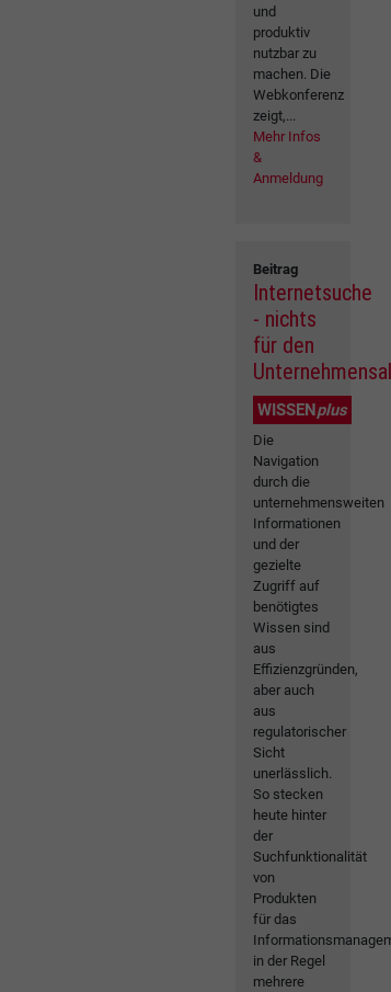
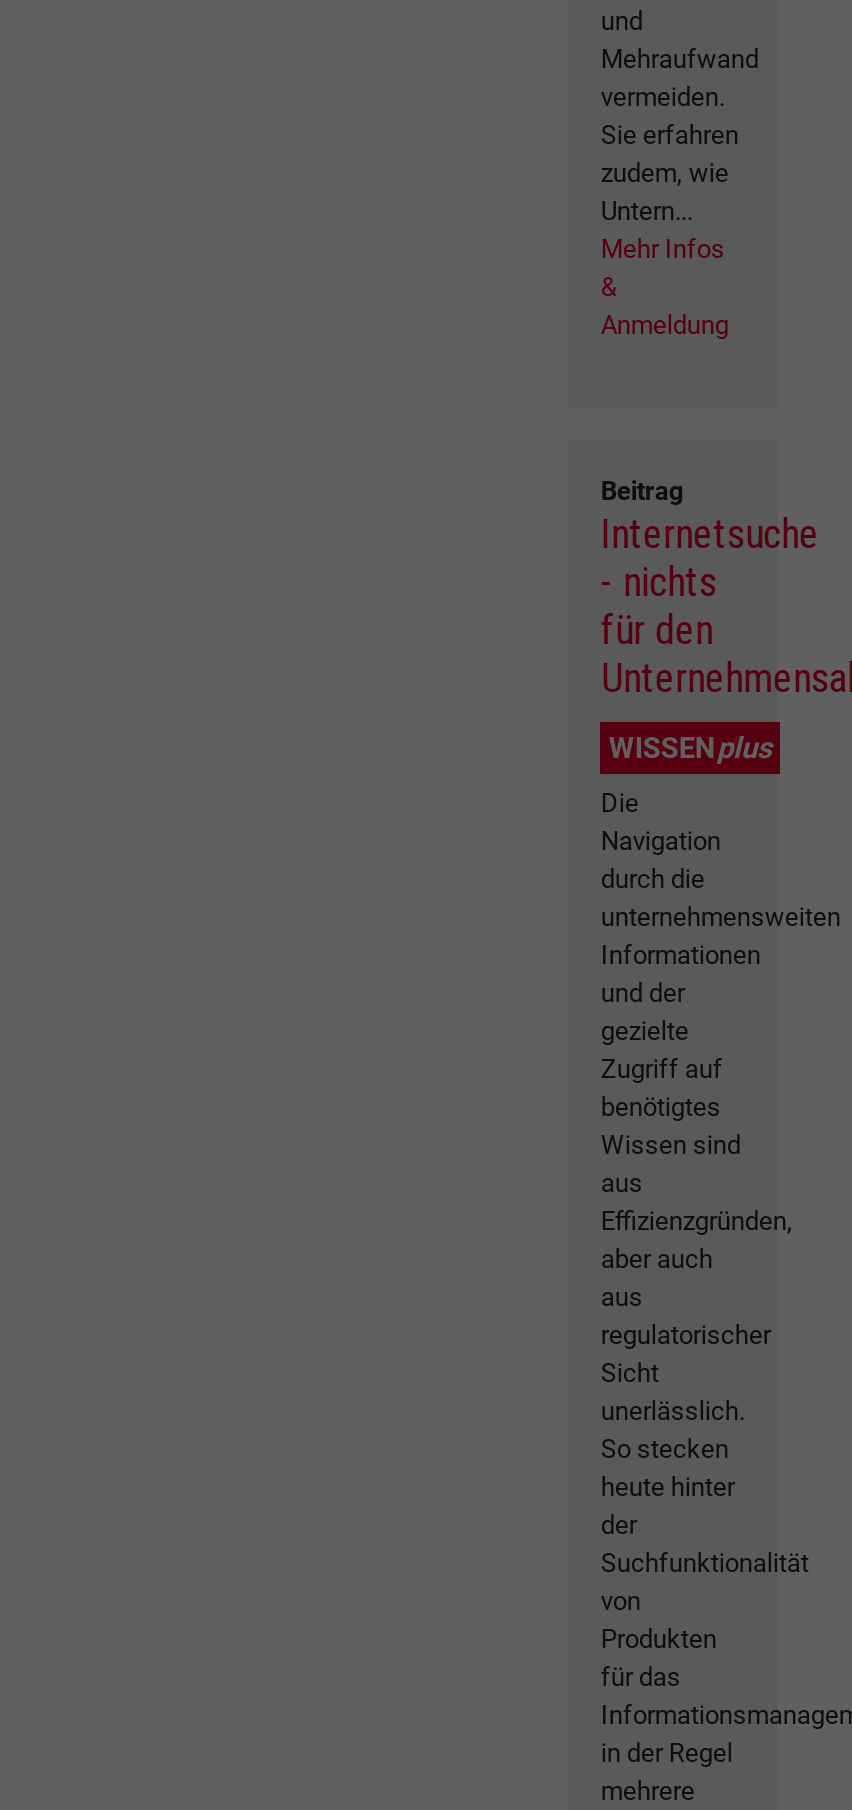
- produktiv
- nutzbar zu
- machen. Die
- Webkonferenz
- zeigt,...
+ Mehraufwand
+ vermeiden.
+ Sie erfahren
+ zudem, wie
+ Untern...
